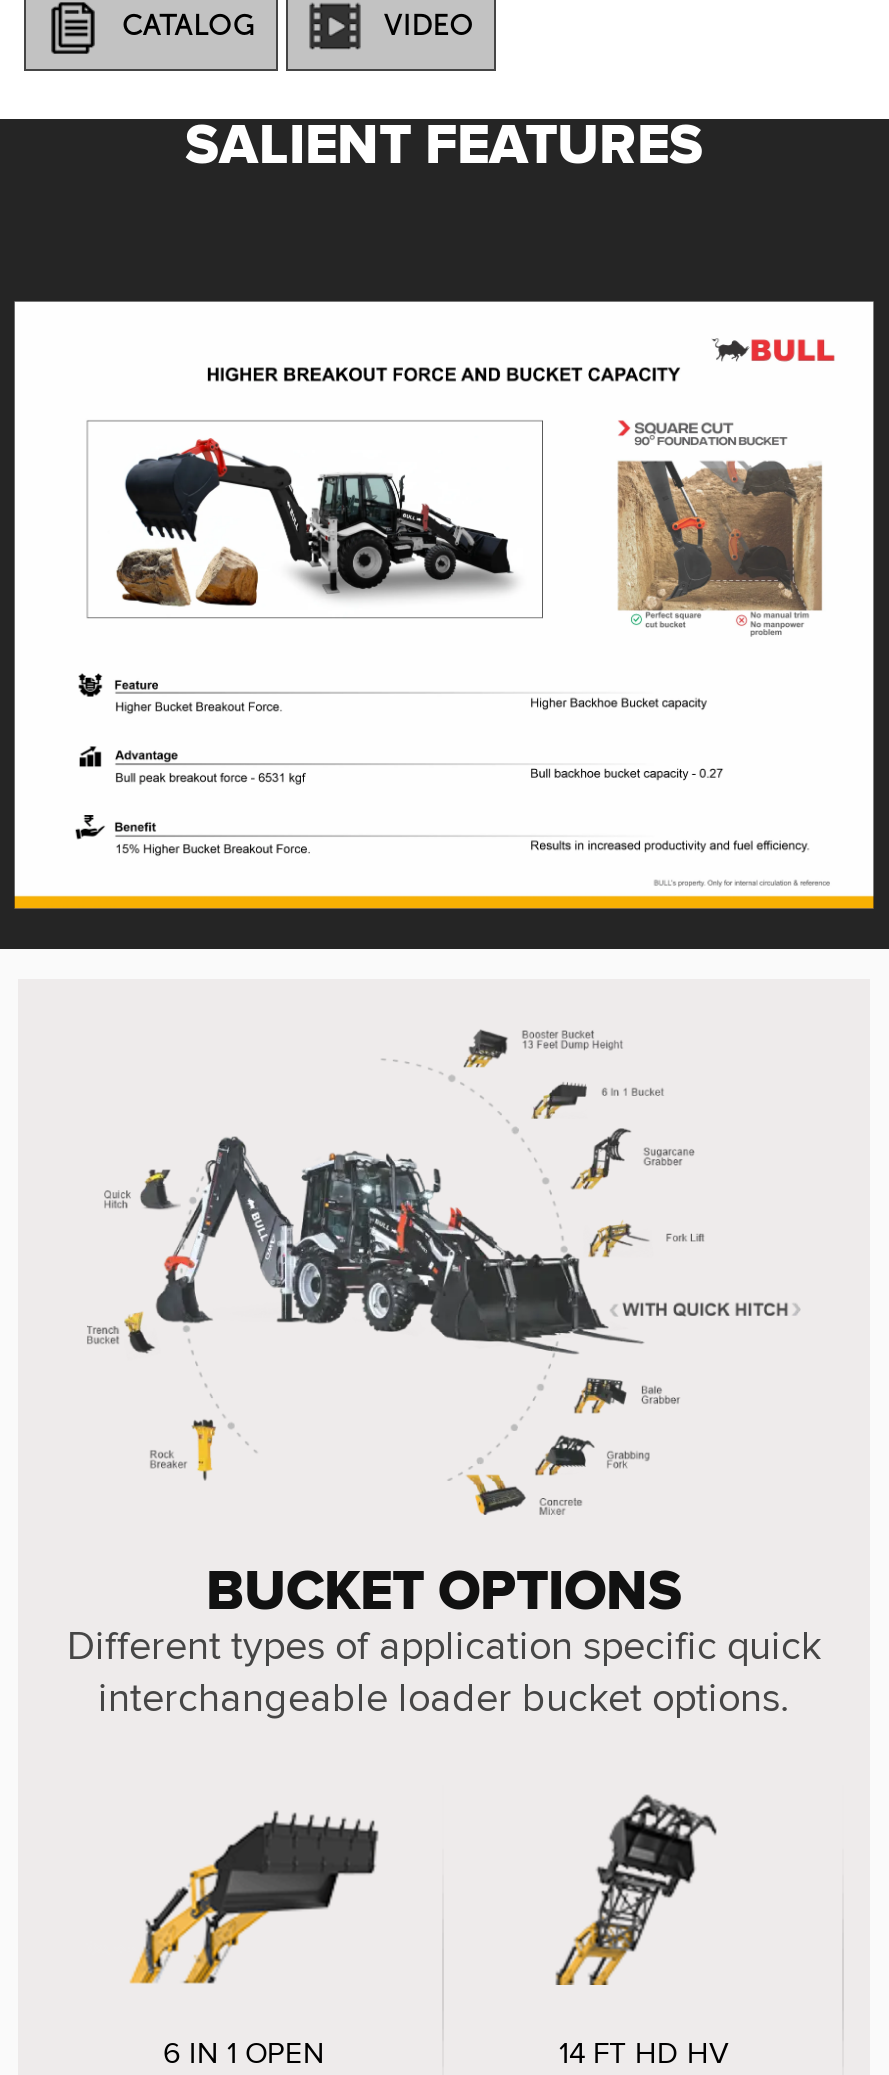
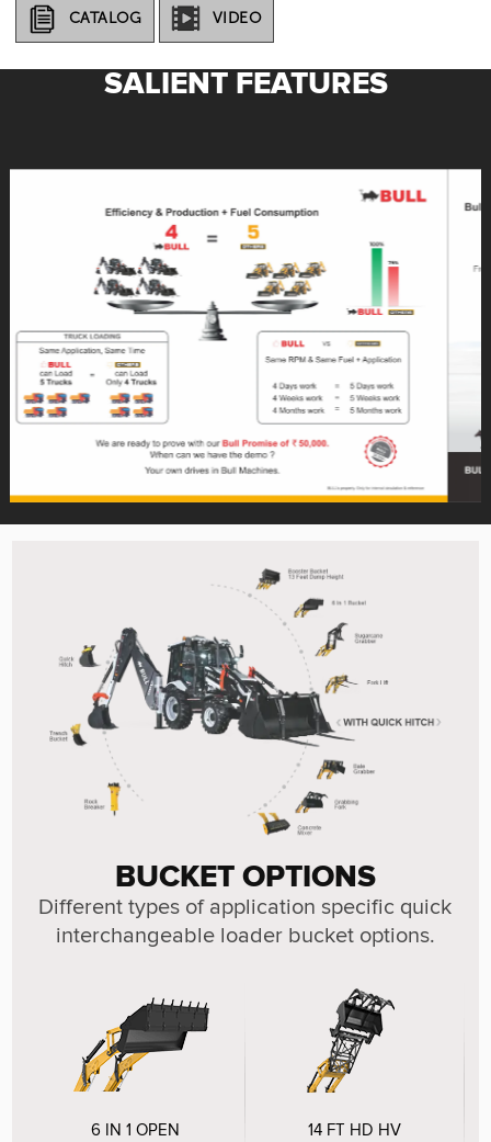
- [image]
+ [image]
